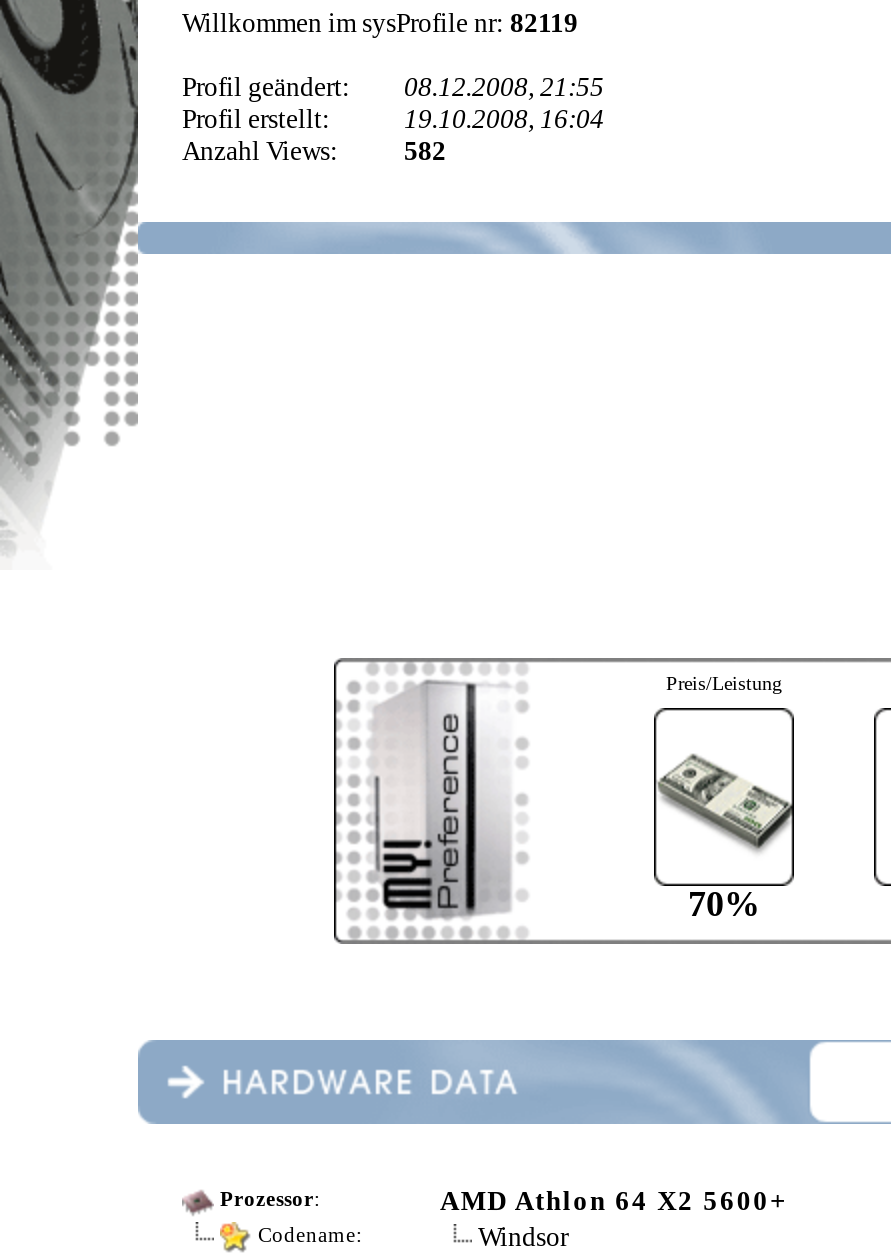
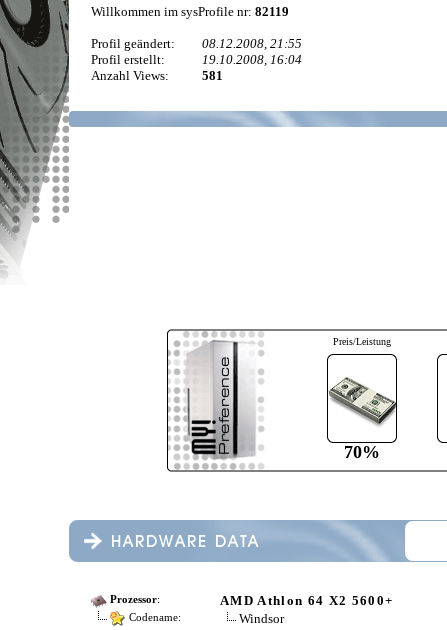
- 582
+ 581
